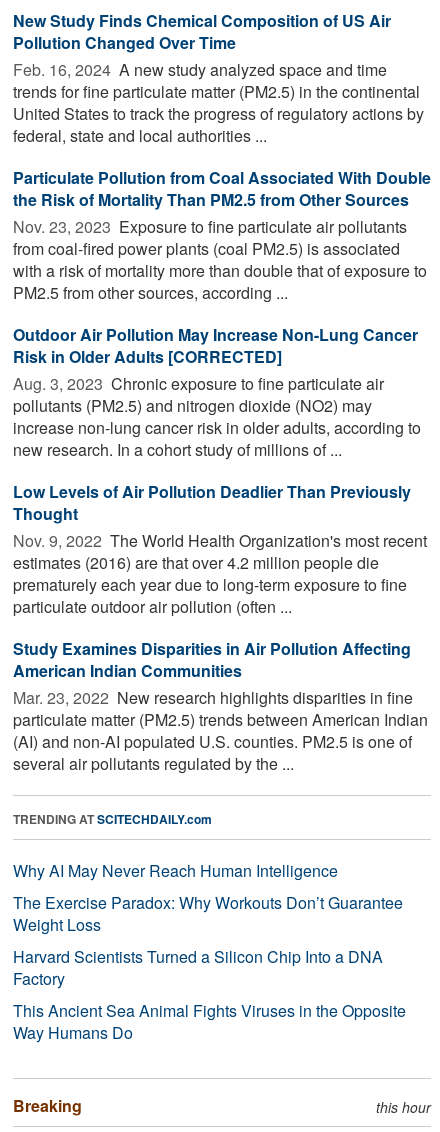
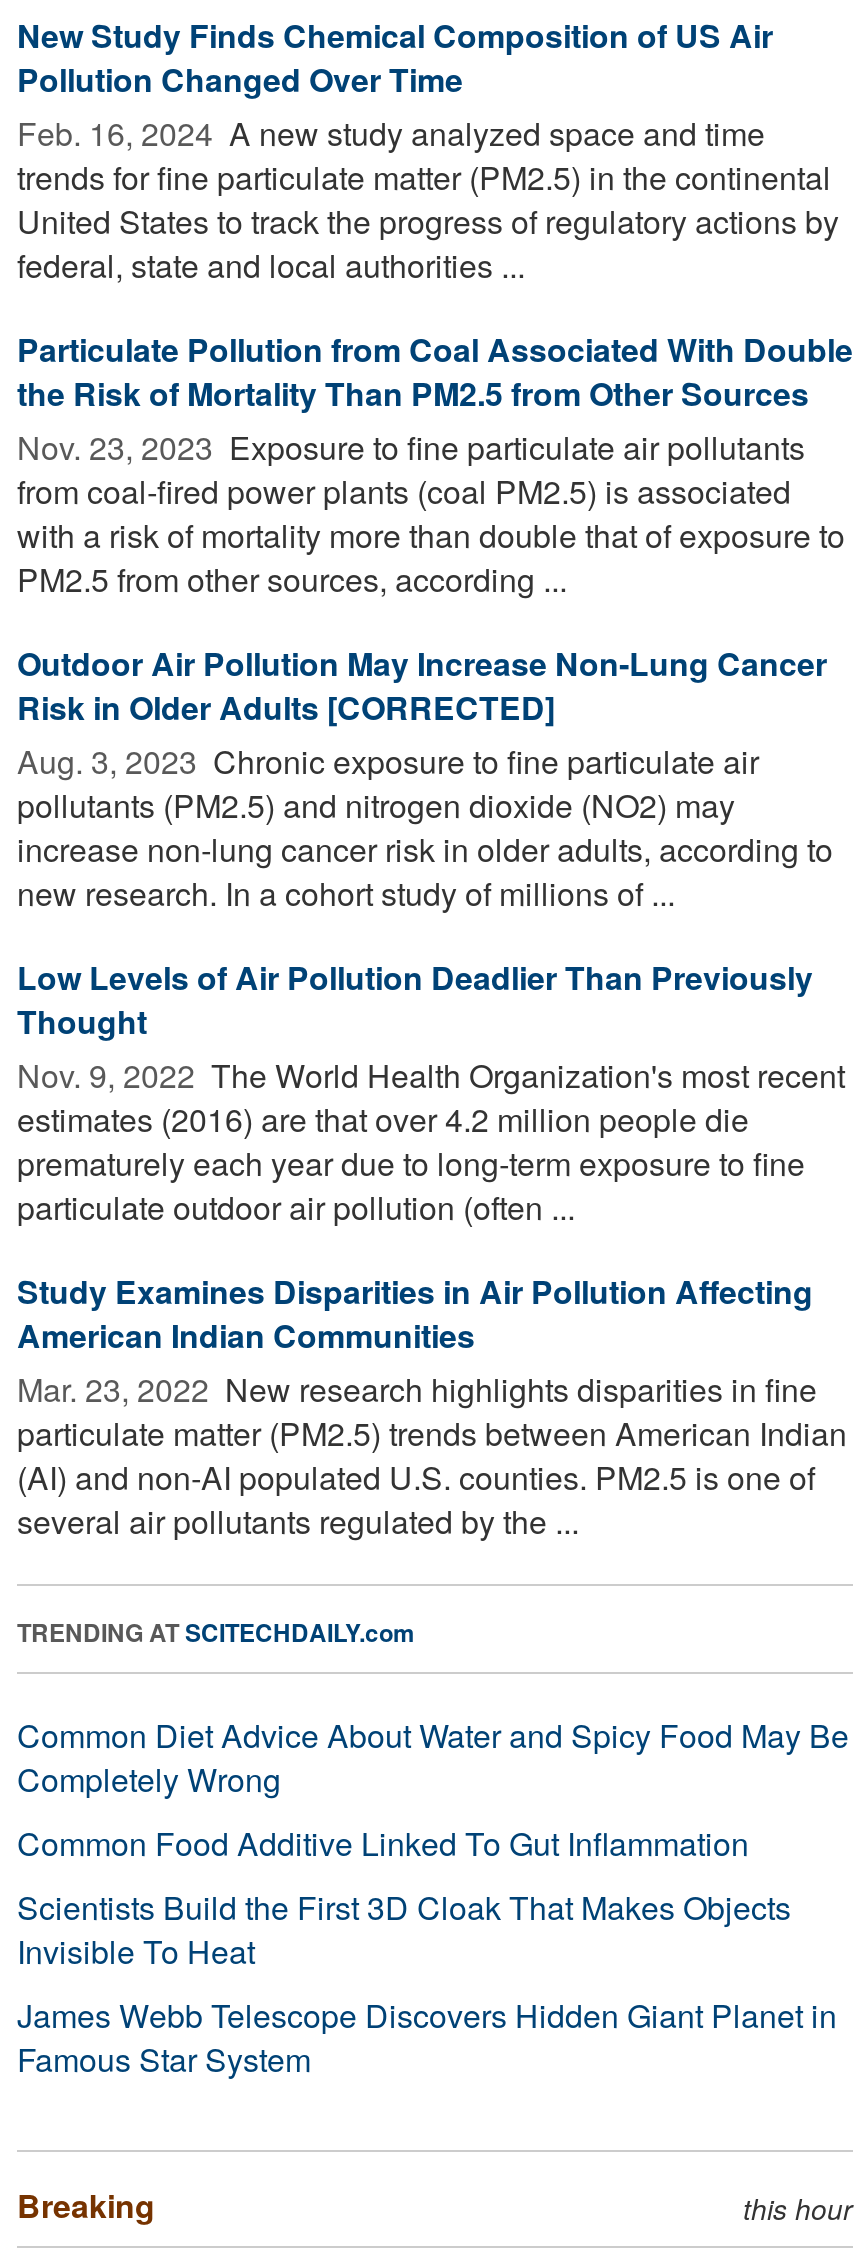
- Why AI May Never Reach Human Intelligence
- The Exercise Paradox: Why Workouts Don’t Guarantee
- Weight Loss
- Harvard Scientists Turned a Silicon Chip Into a DNA
- Factory
- This Ancient Sea Animal Fights Viruses in the Opposite
- Way Humans Do
+ Common Diet Advice About Water and Spicy Food May Be
+ Completely Wrong
+ Common Food Additive Linked To Gut Inflammation
+ Scientists Build the First 3D Cloak That Makes Objects
+ Invisible To Heat
+ James Webb Telescope Discovers Hidden Giant Planet in
+ Famous Star System
